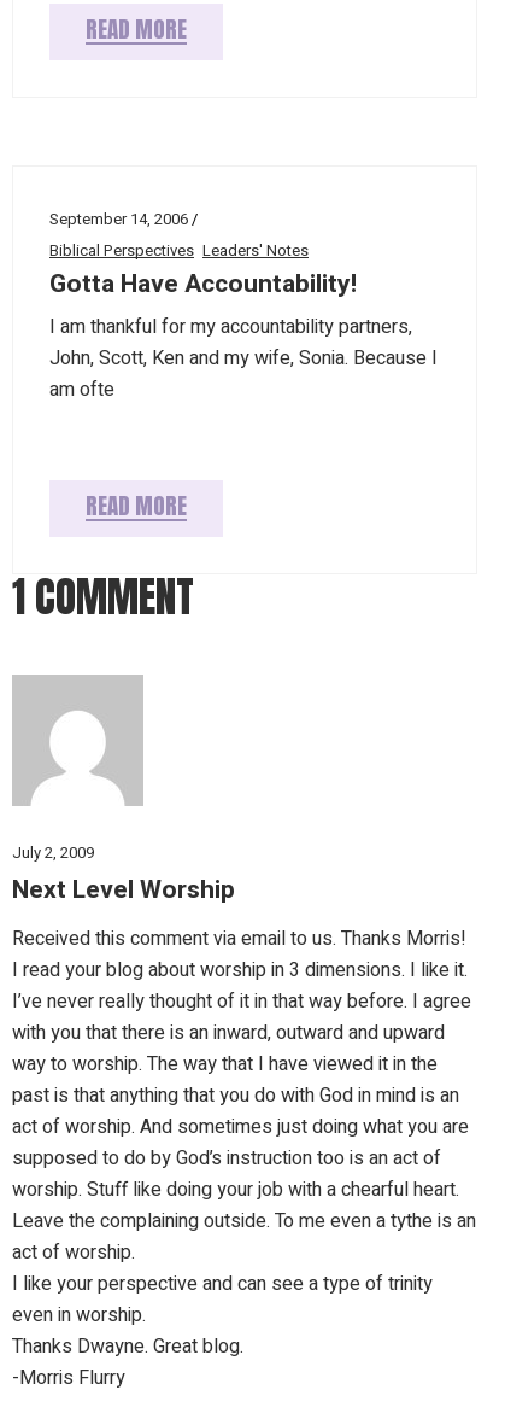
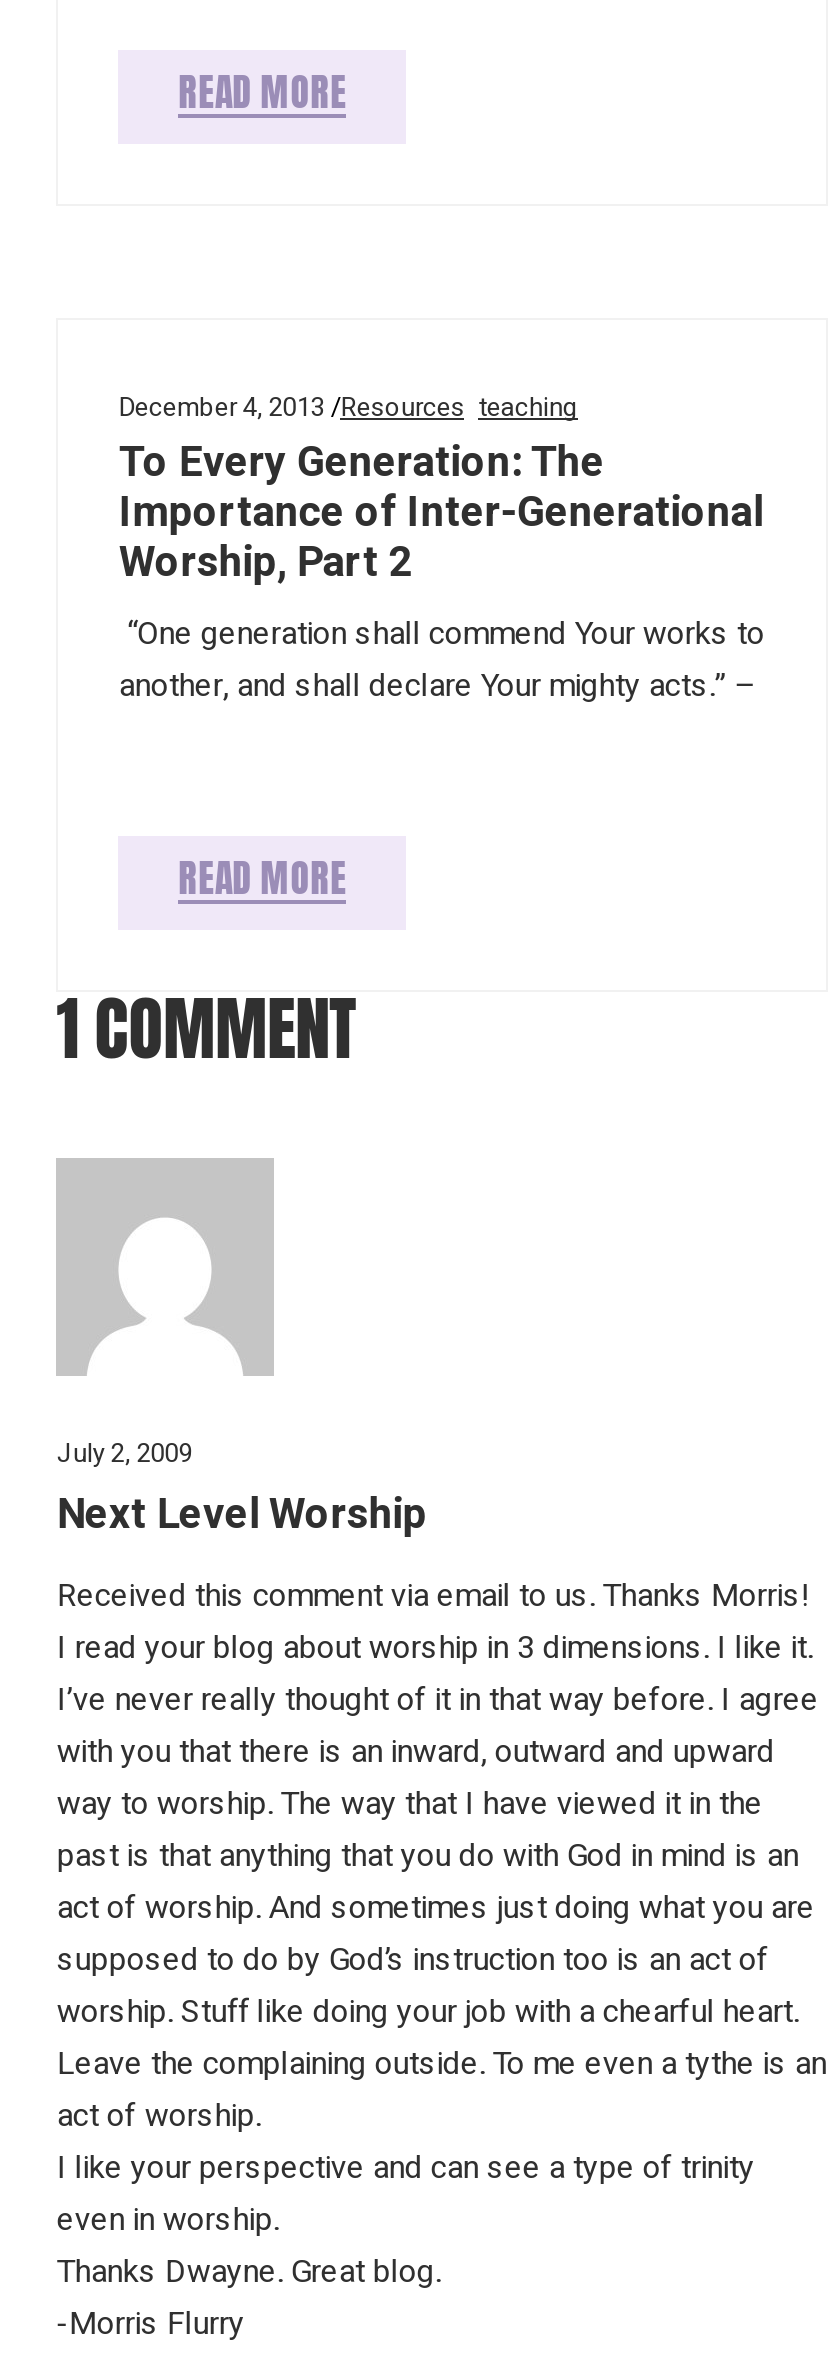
- September 14, 2006
- Biblical Perspectives Leaders' Notes
- Gotta Have Accountability!
- I am thankful for my accountability partners,
- John, Scott, Ken and my wife, Sonia. Because I
- am ofte
+ December 4, 2013 Resources teaching
+ To Every Generation: The
+ Importance of Inter-Generational
+ Worship, Part 2
+ “One generation shall commend Your works to
+ another, and shall declare Your mighty acts.” –
